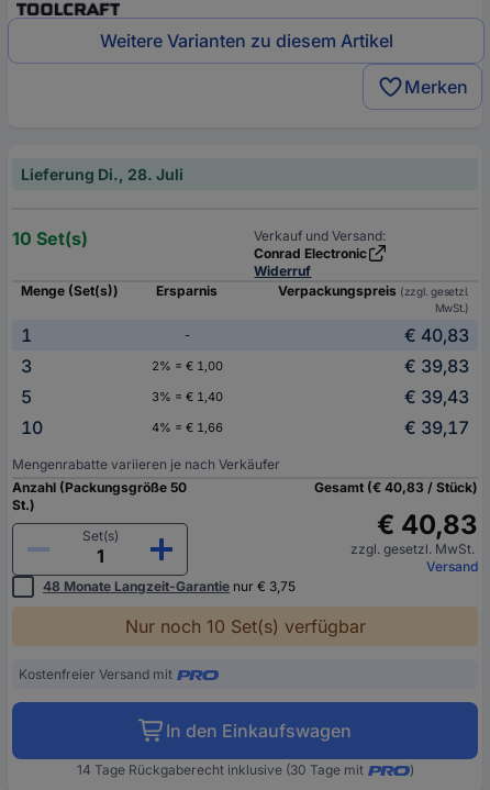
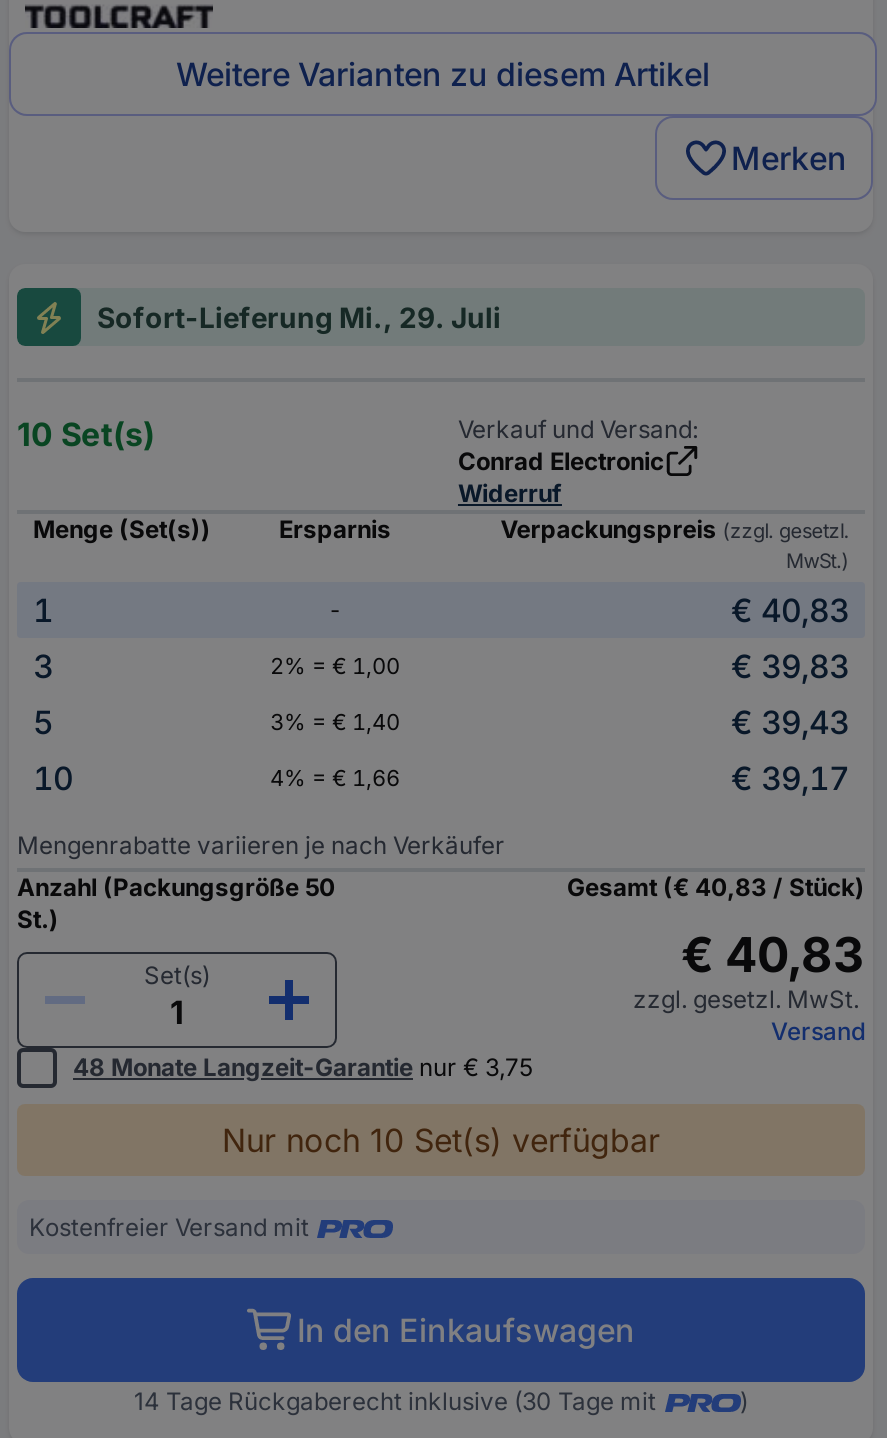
- Lieferung Di., 28. Juli
+ Sofort-Lieferung Mi., 29. Juli
